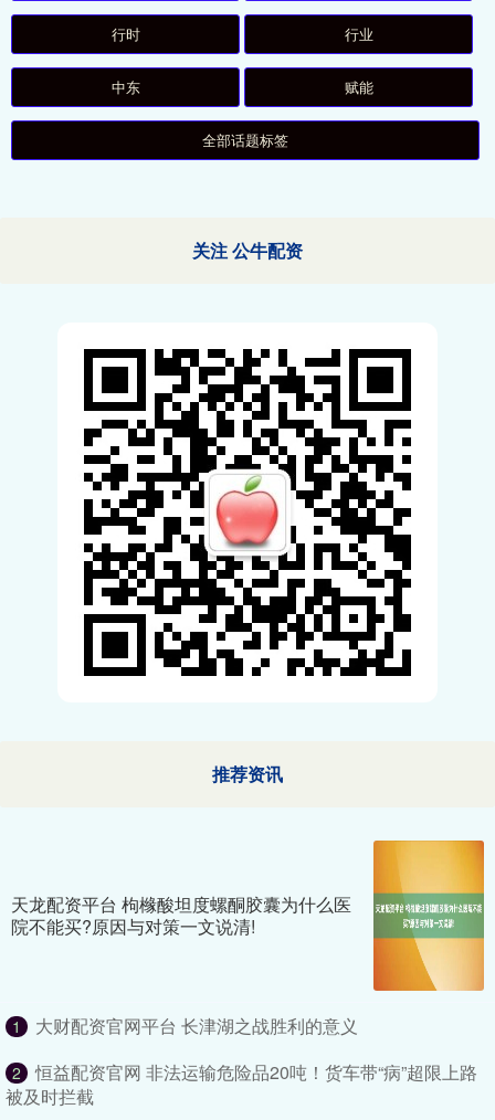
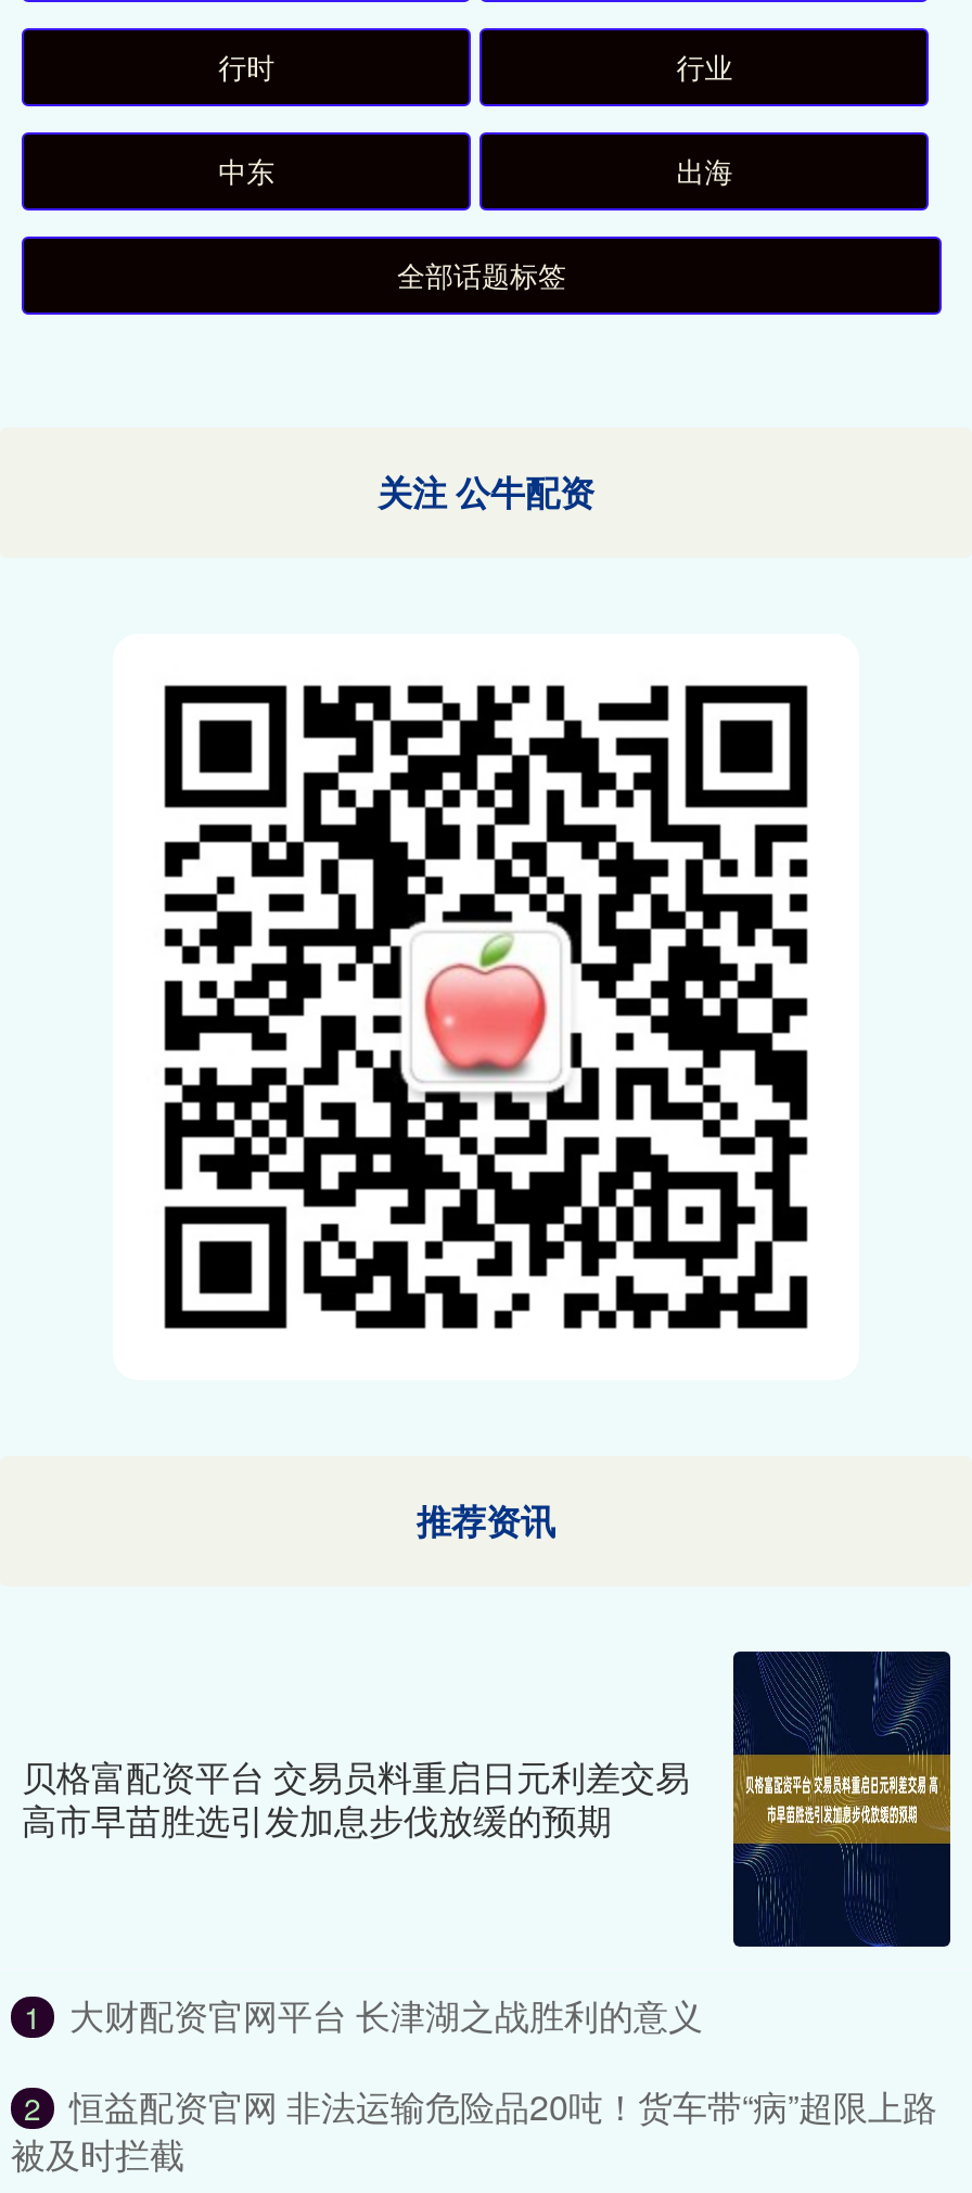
- 赋能
+ 出海

- [image]
- 天龙配资平台 枸橼酸坦度螺酮胶囊为什么医
- 院不能买?原因与对策一文说清!
+ [image]
+ 贝格富配资平台 交易员料重启日元利差交易
+ 高市早苗胜选引发加息步伐放缓的预期
